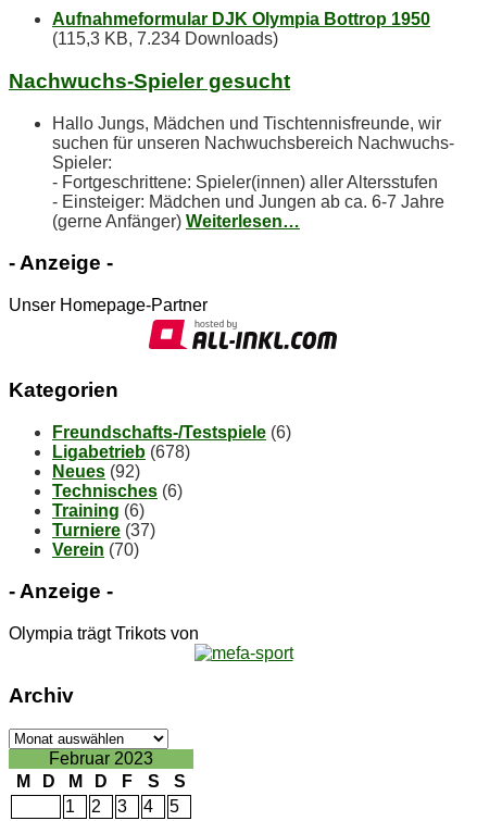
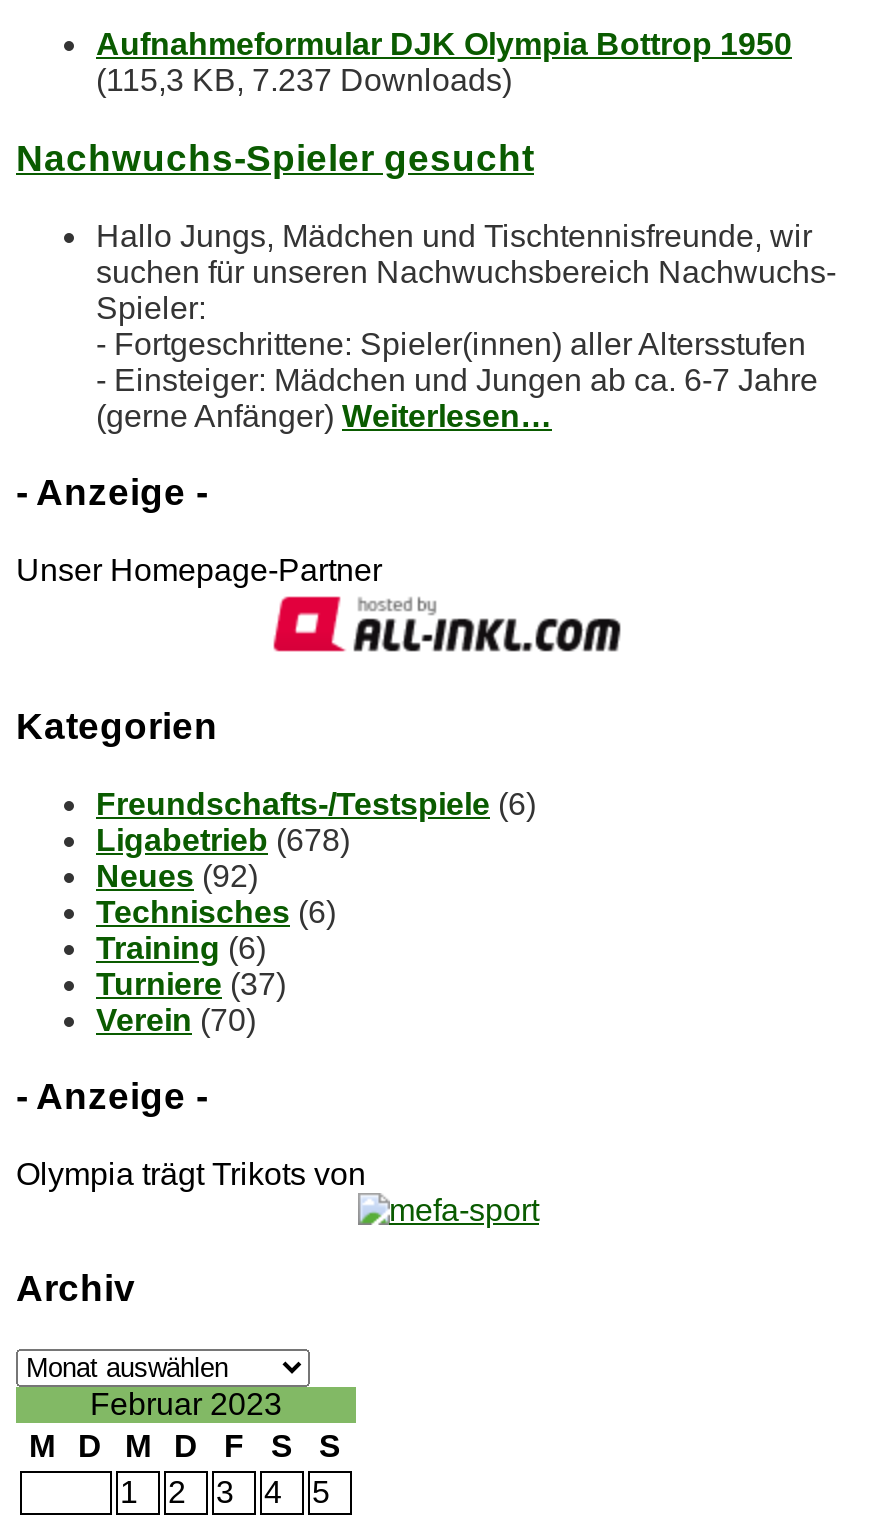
- (115,3 KB, 7.234 Downloads)
+ (115,3 KB, 7.237 Downloads)
